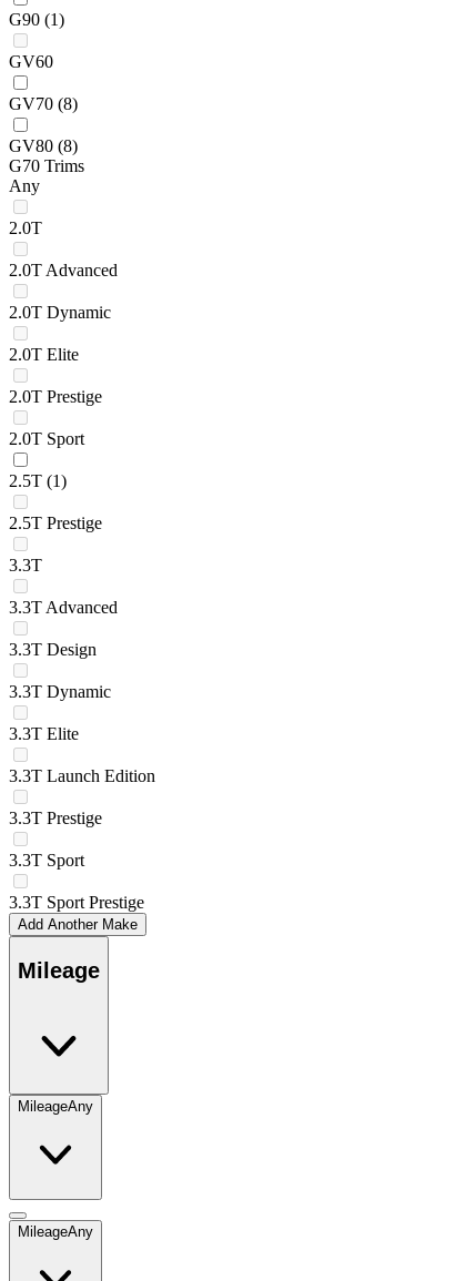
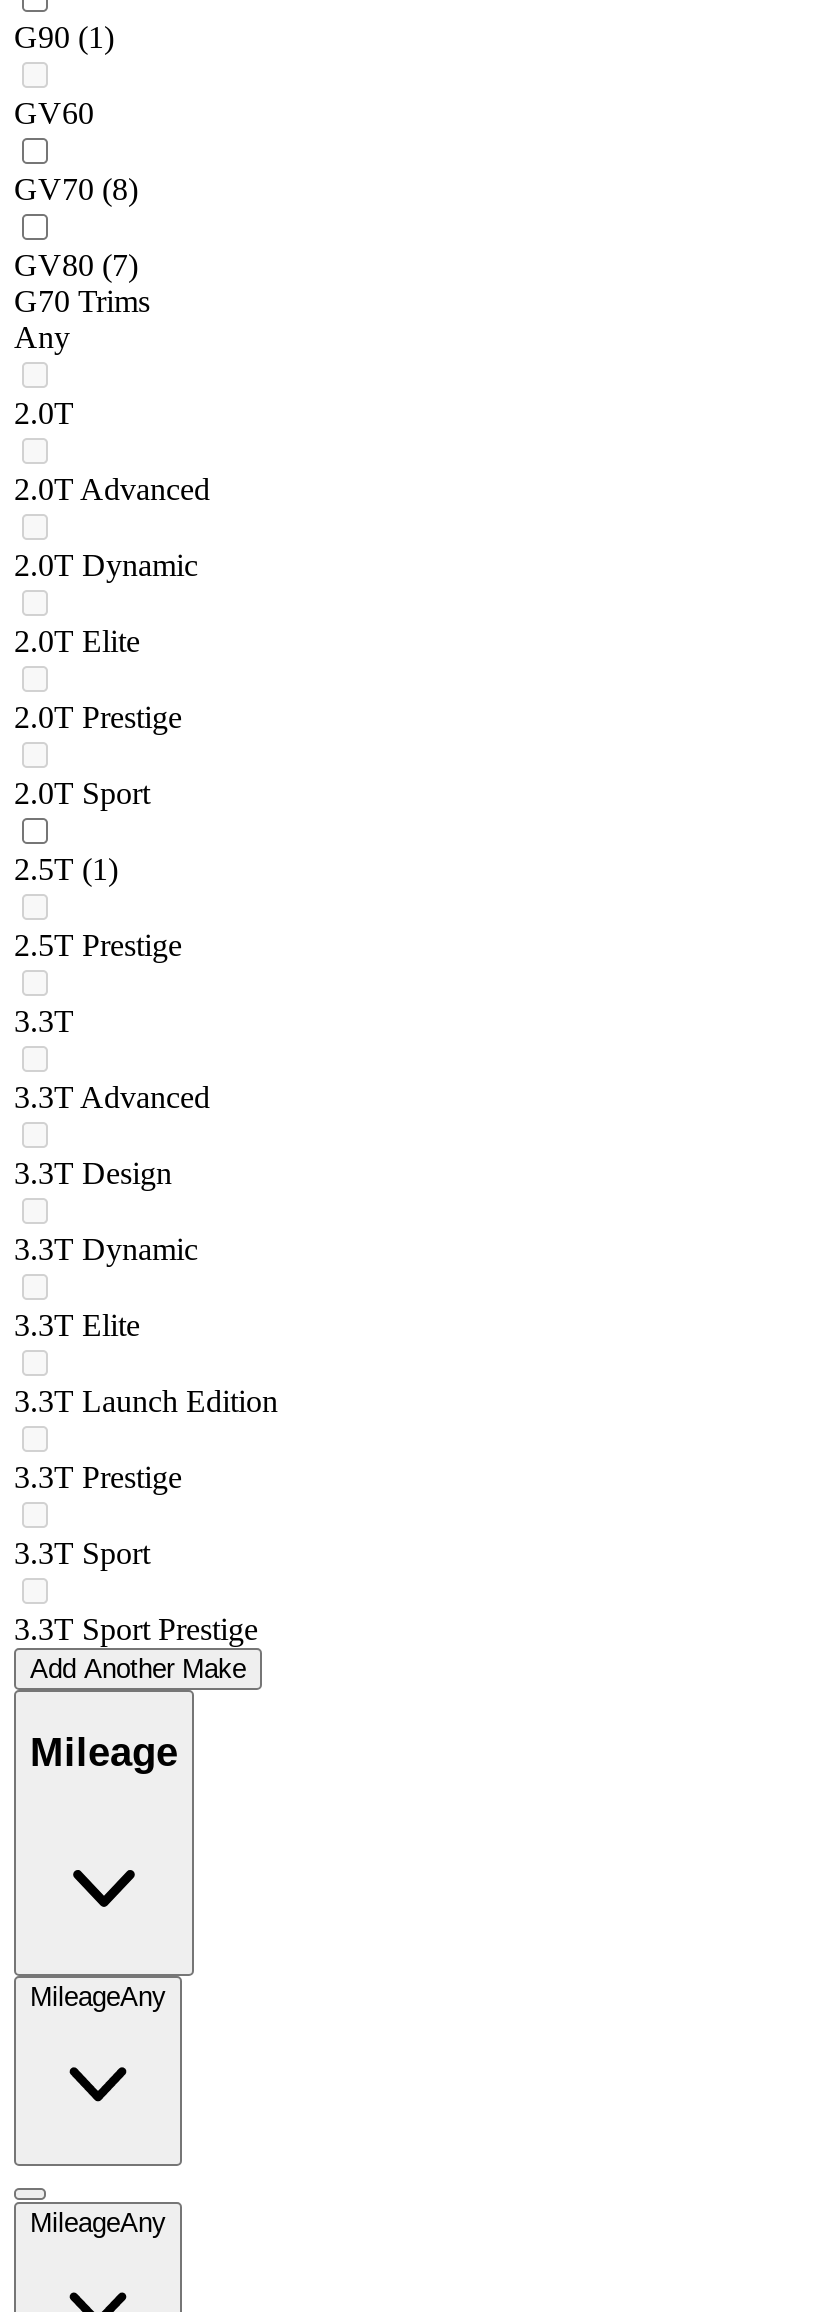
- GV80 (8)
+ GV80 (7)
